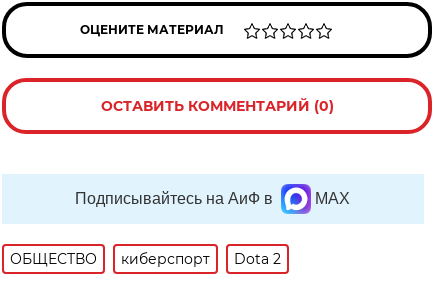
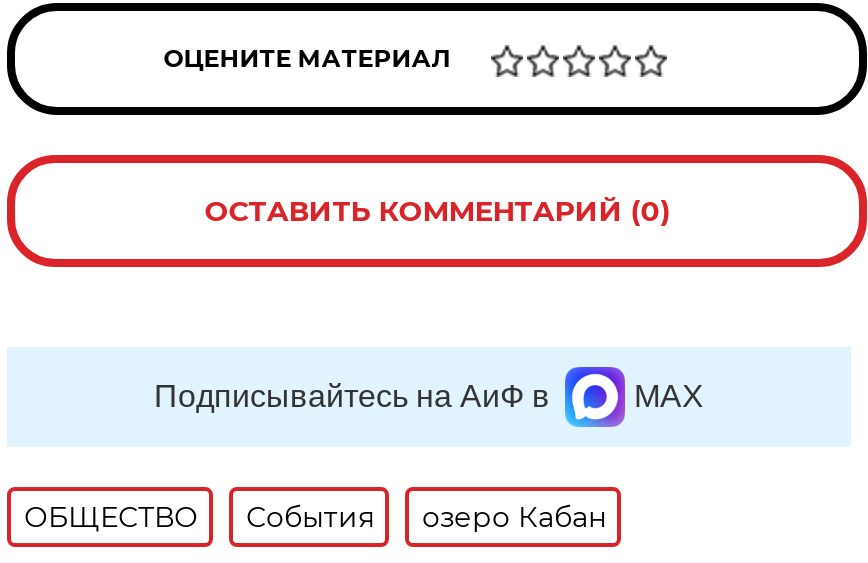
- киберспорт
- Dota 2
+ События
+ озеро Кабан
